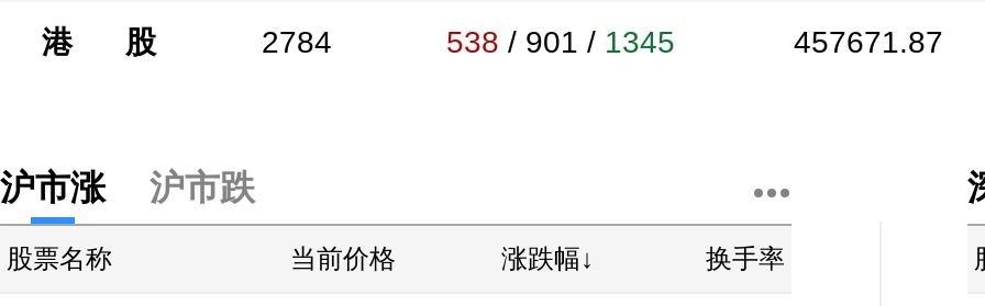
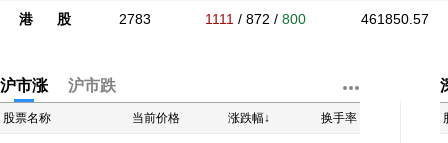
- 2784
+ 2783

- 538 / 901 / 1345
+ 1111 / 872 / 800

- 457671.87
+ 461850.57
